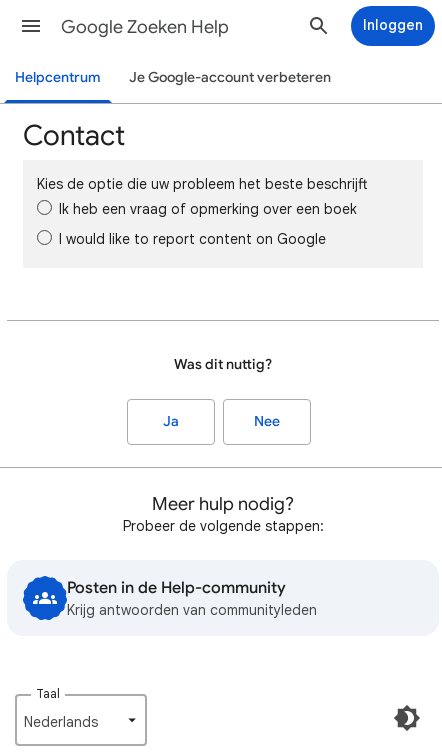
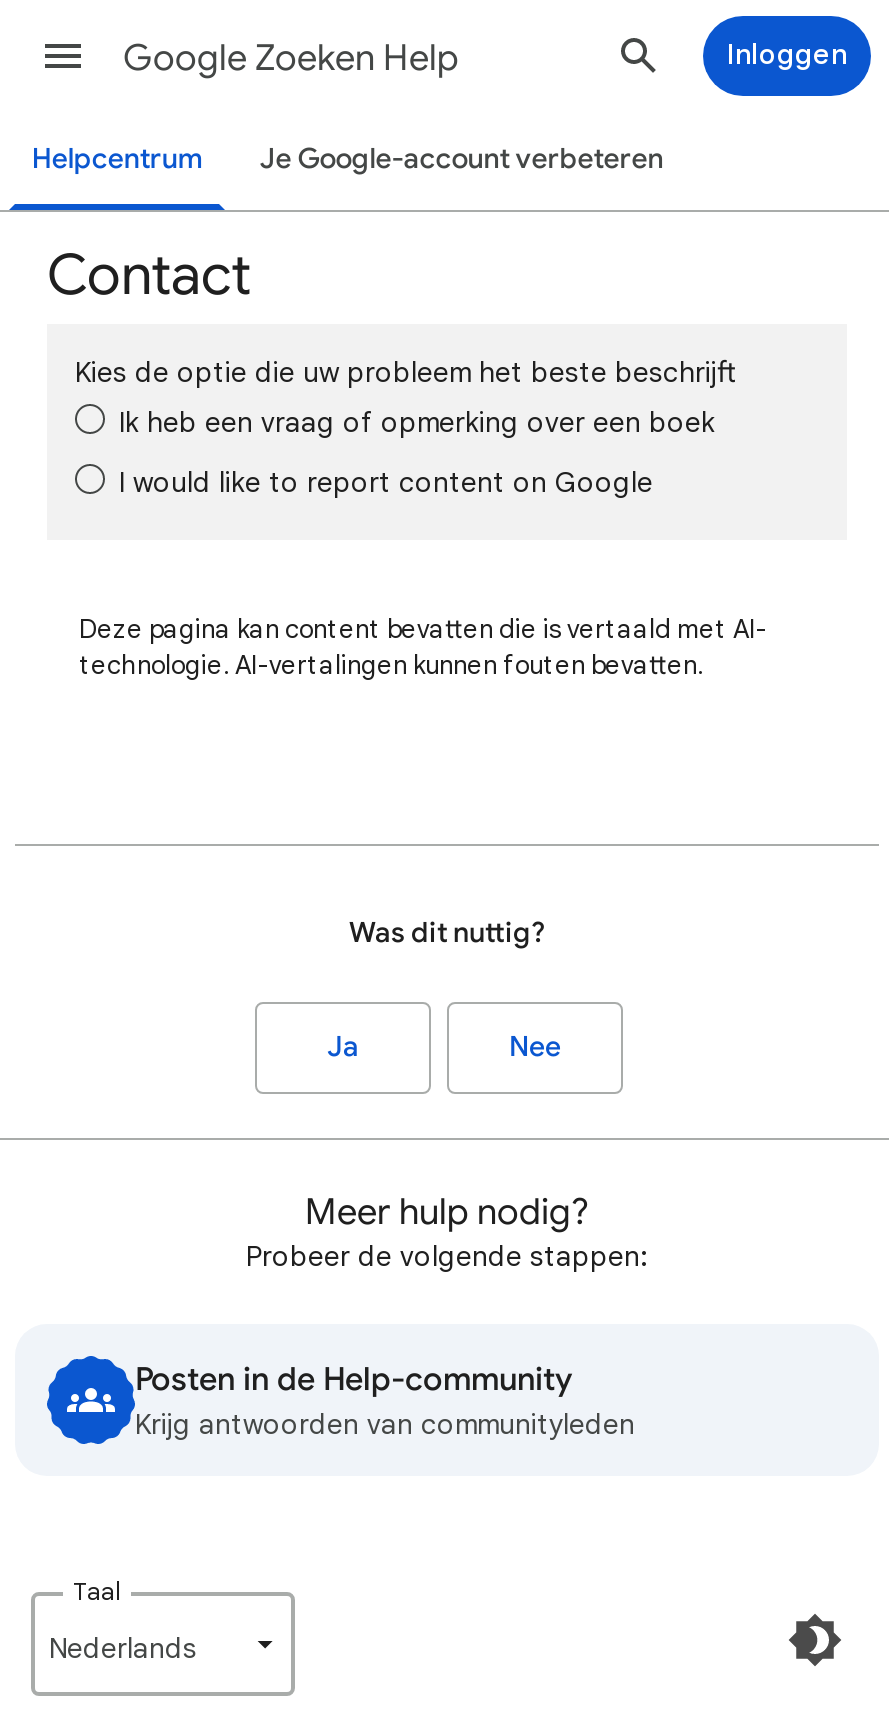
+ Deze pagina kan content bevatten die is vertaald met AI-
+ technologie. AI-vertalingen kunnen fouten bevatten.
